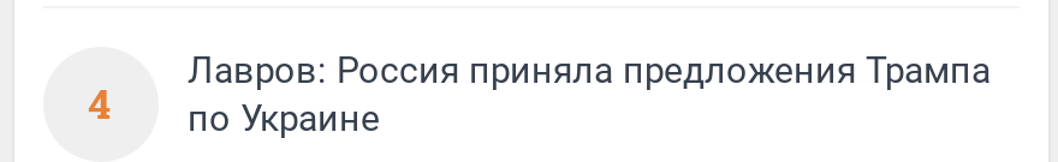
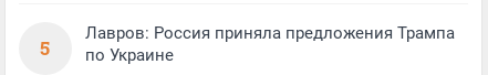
- 4 по Украине
+ 5 по Украине
